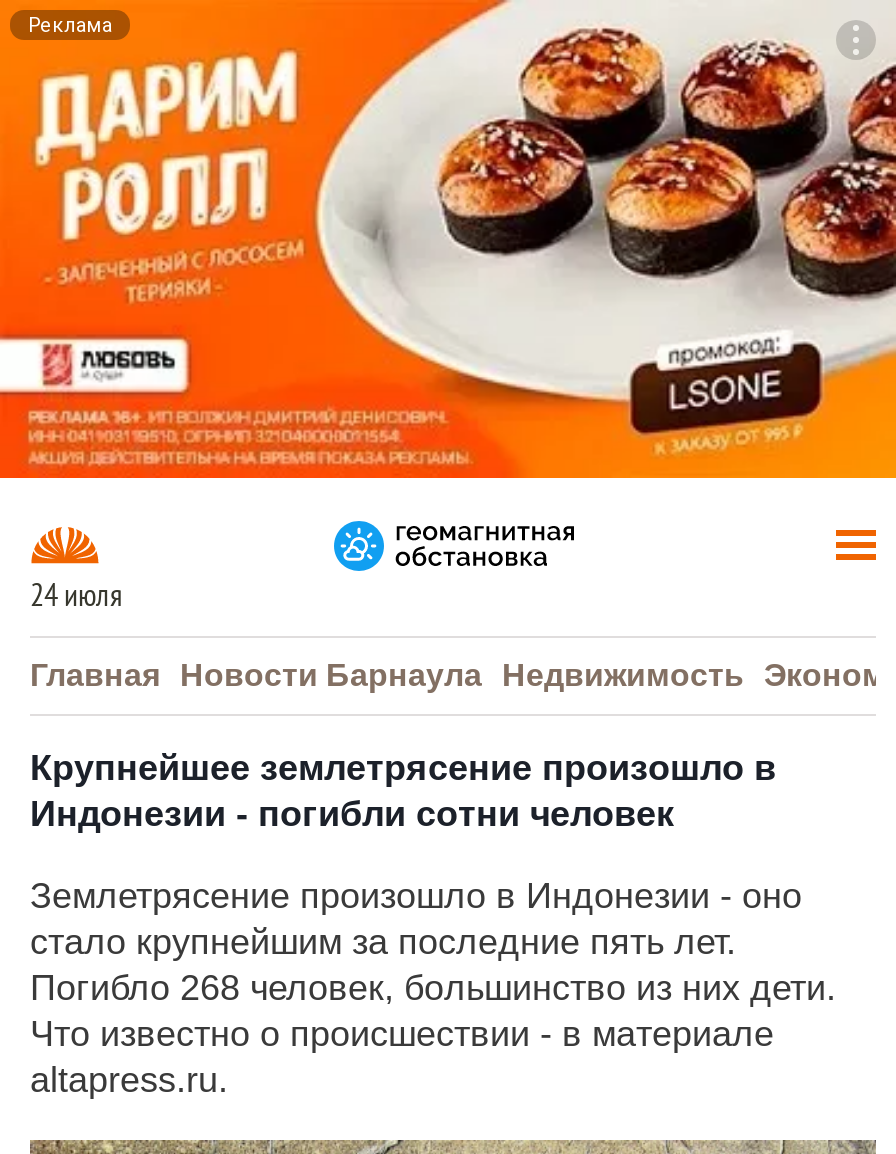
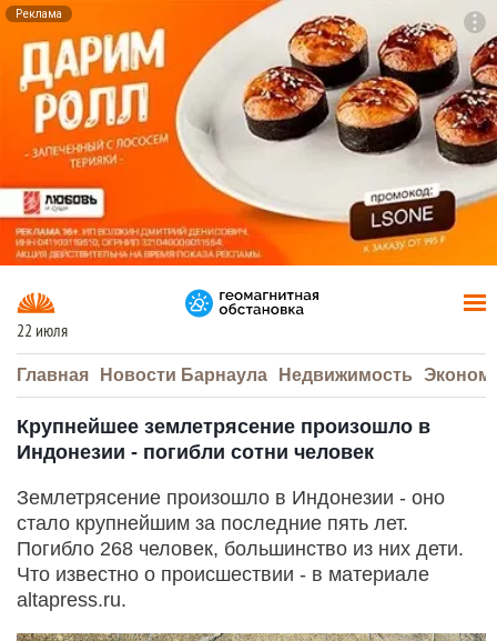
- 24 июля
+ 22 июля
